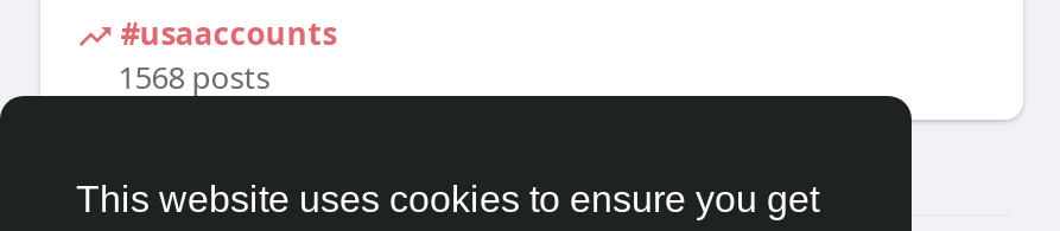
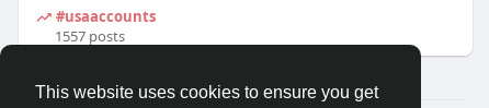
- 1568 posts
+ 1557 posts
